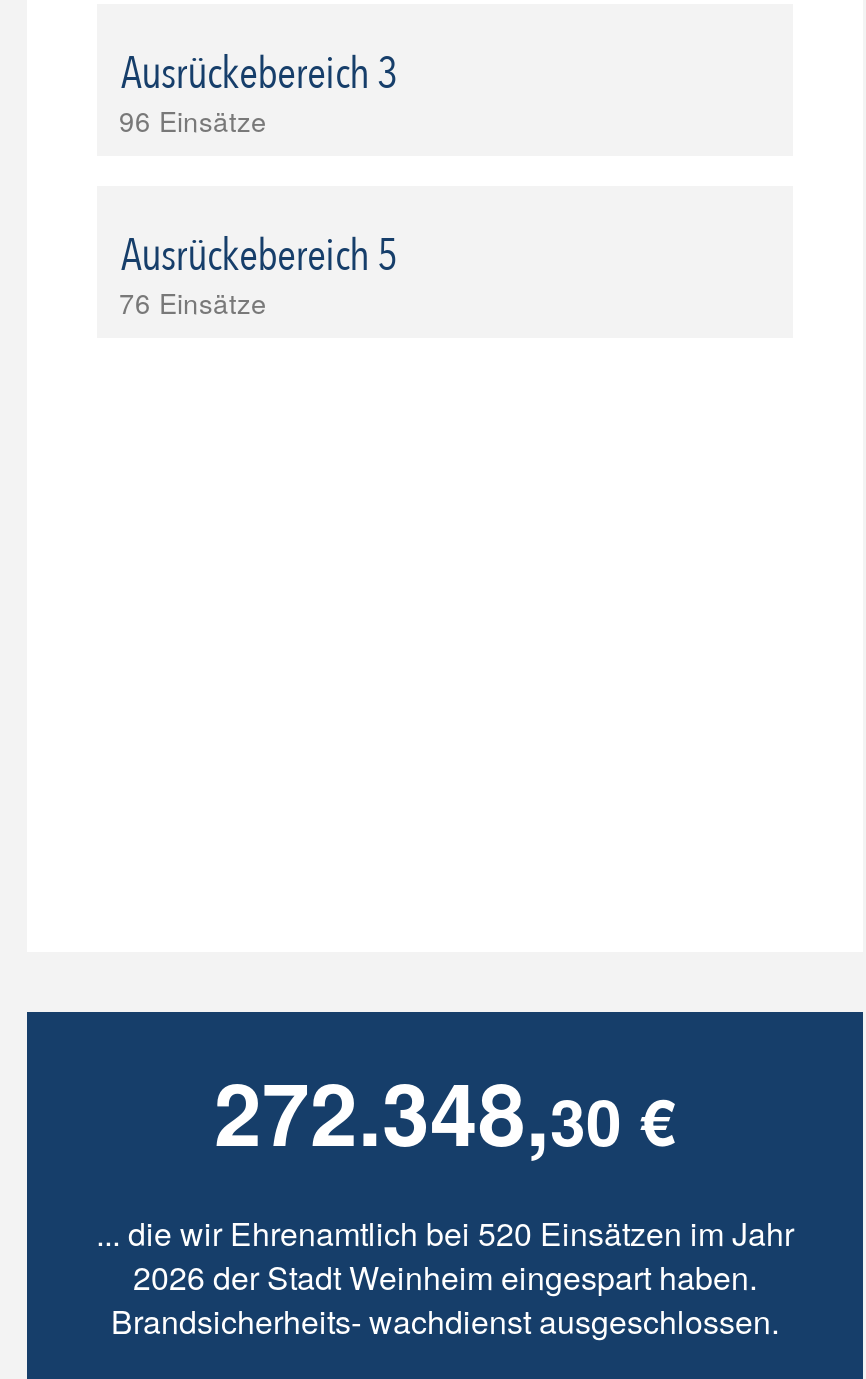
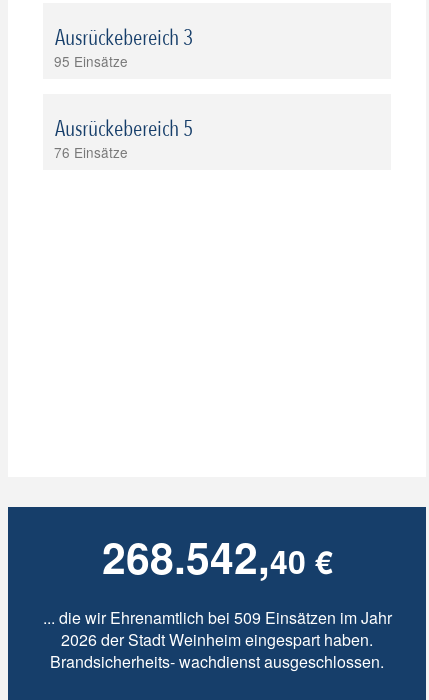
- 96 Einsätze
+ 95 Einsätze

- 272.348,30 €
+ 268.542,40 €

- ... die wir Ehrenamtlich bei 520 Einsätzen im Jahr
+ ... die wir Ehrenamtlich bei 509 Einsätzen im Jahr
